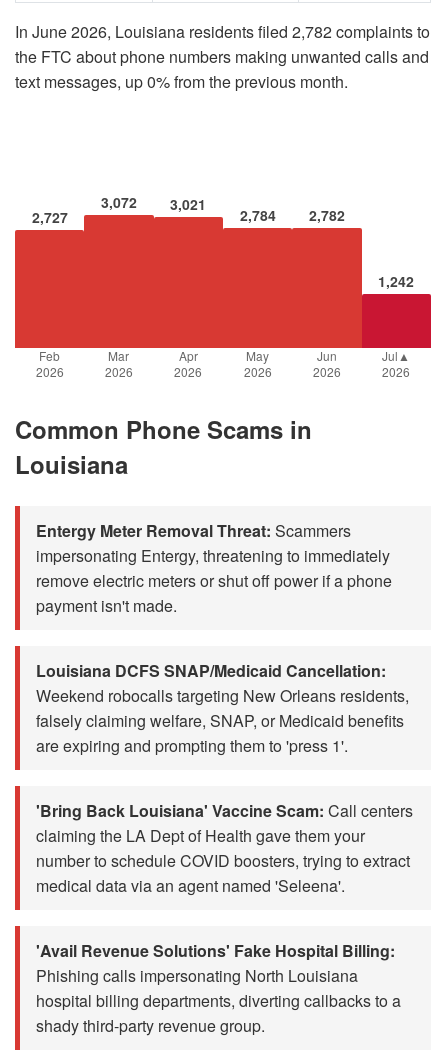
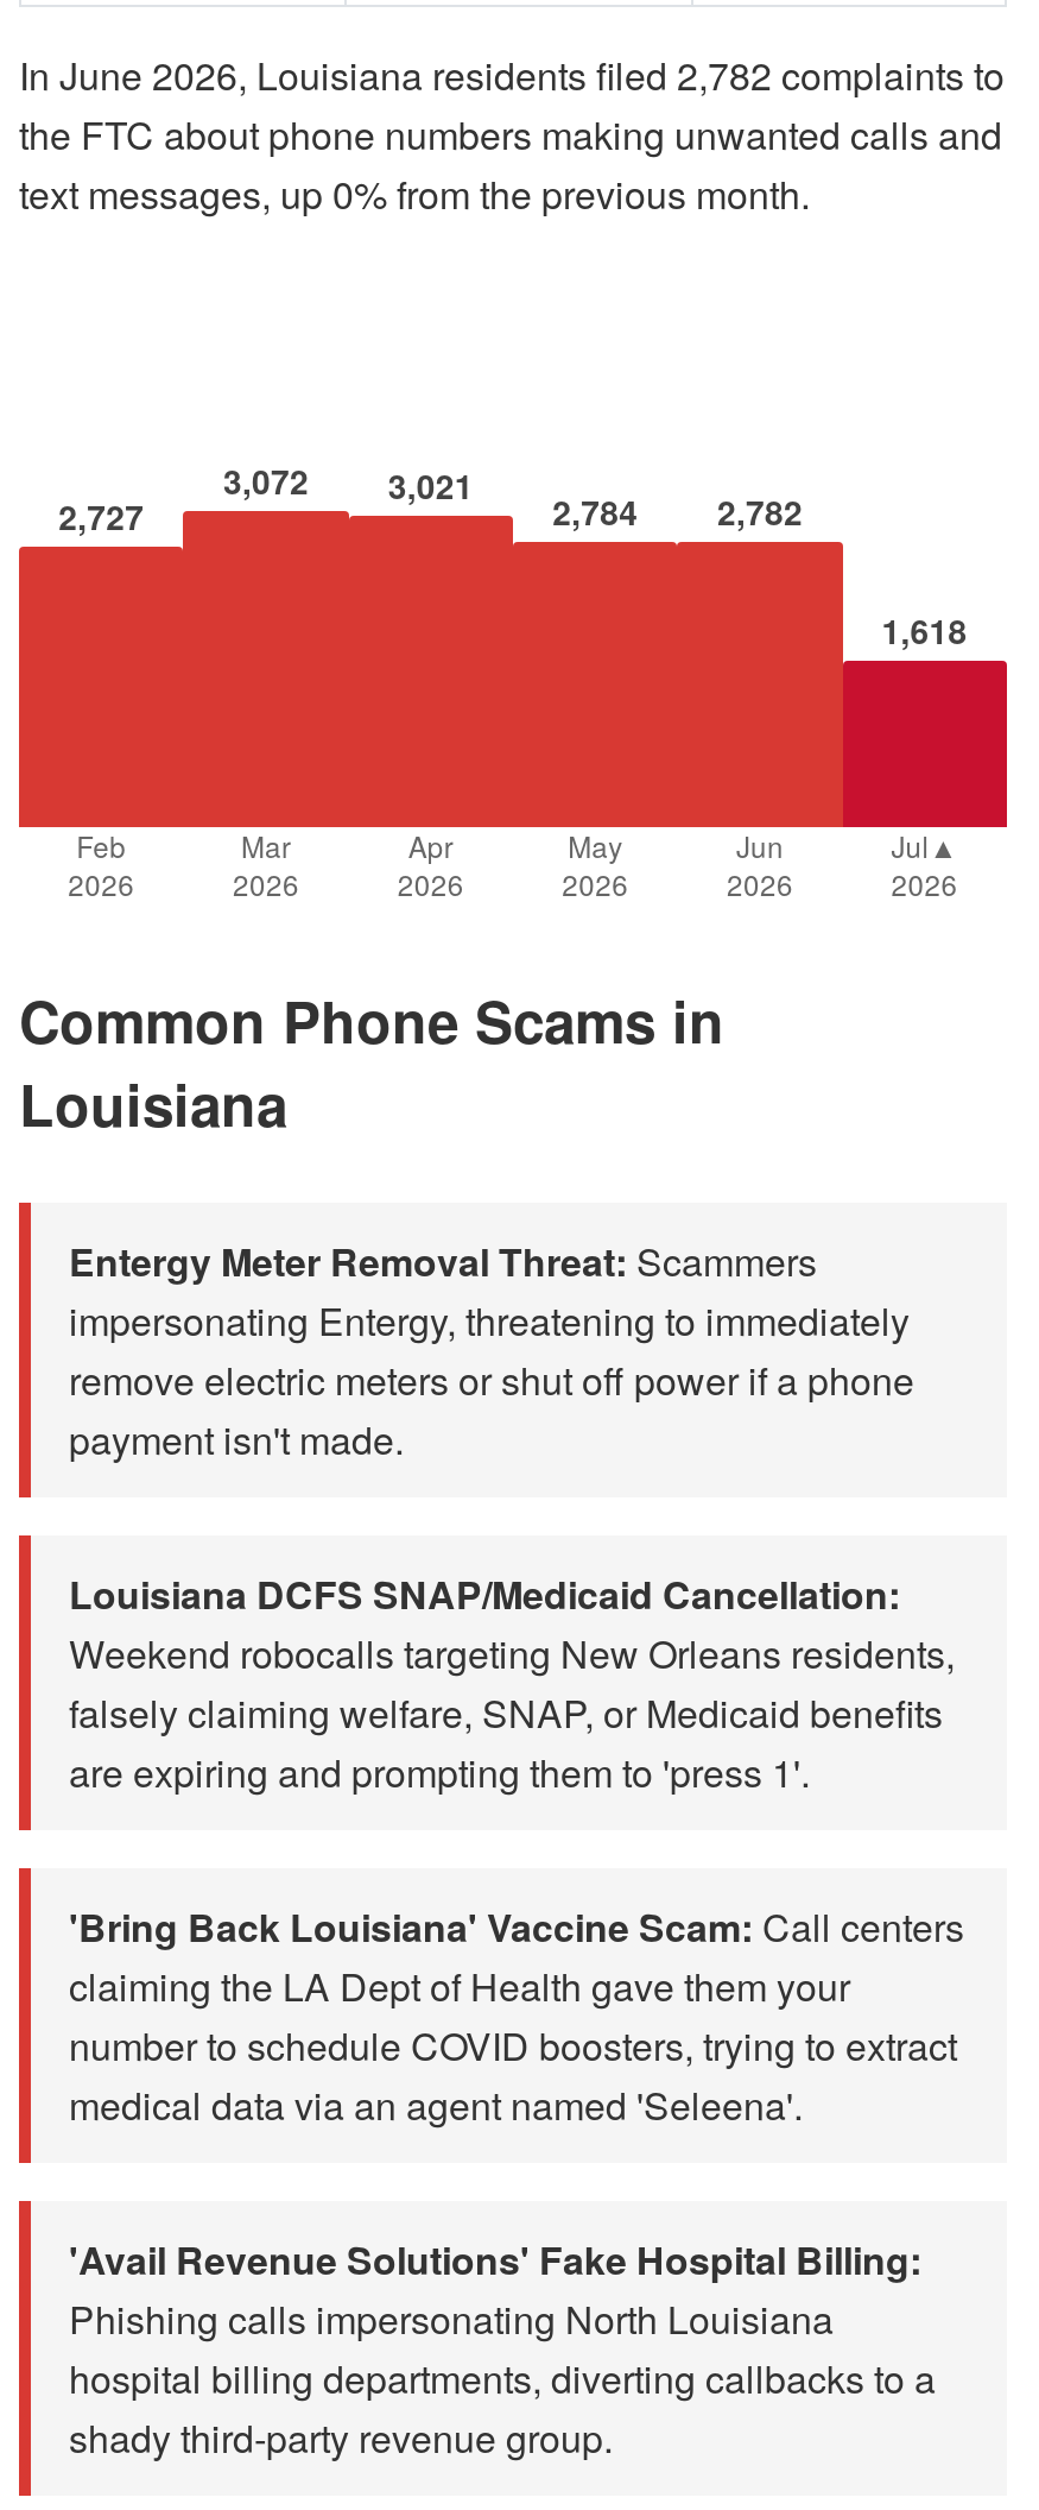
- 1,242
+ 1,618
